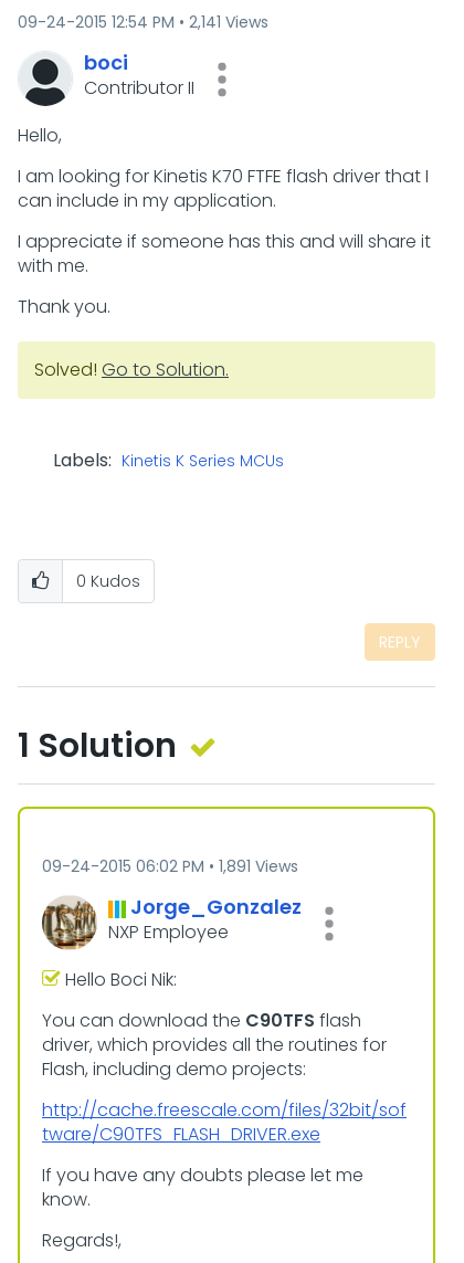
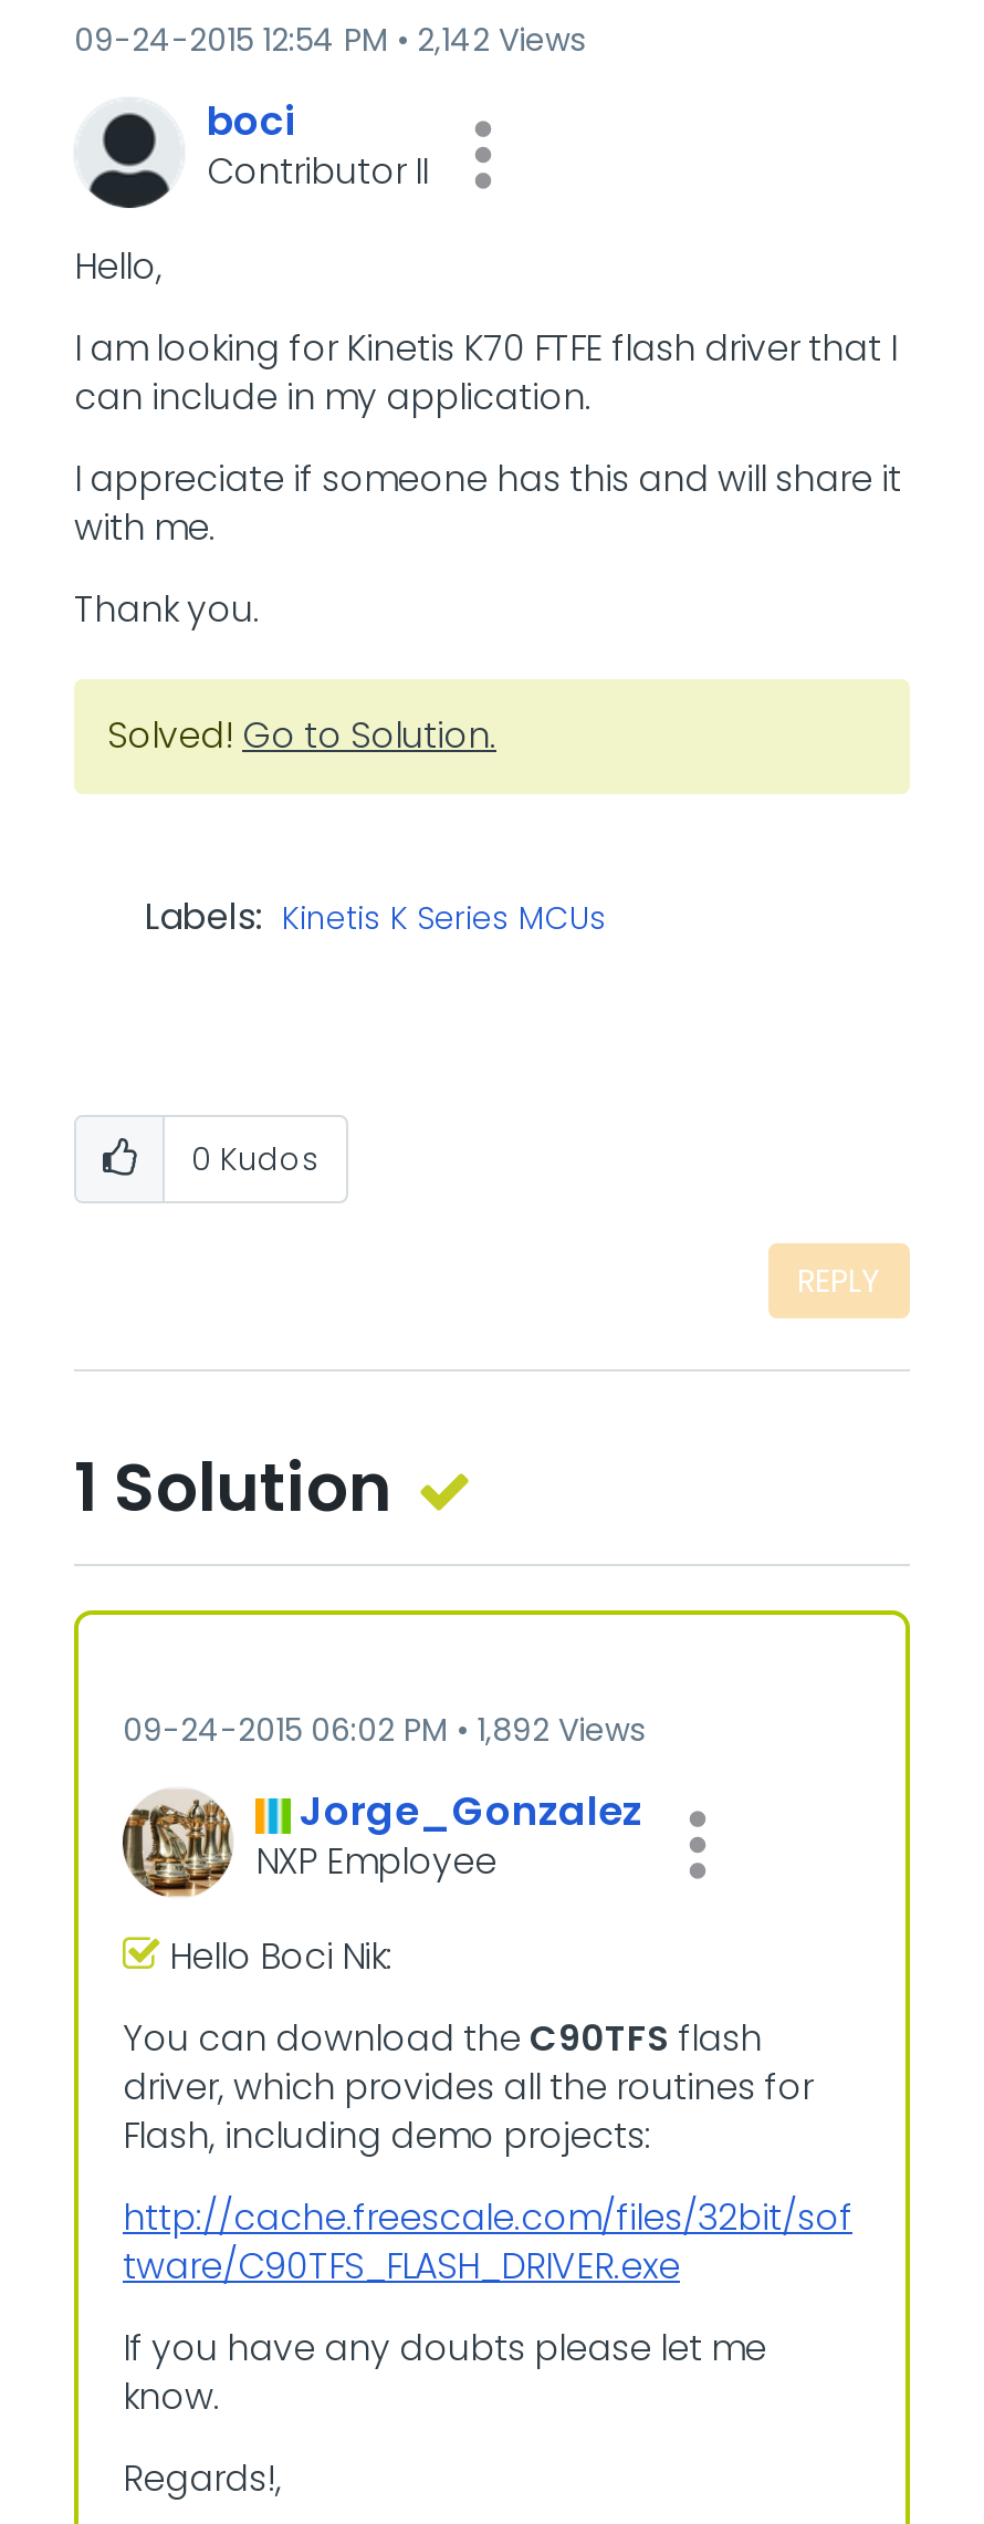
- 09-24-2015 12:54 PM 2,141 Views
+ 09-24-2015 12:54 PM 2,142 Views

- 09-24-2015 06:02 PM 1,891 Views
+ 09-24-2015 06:02 PM 1,892 Views
